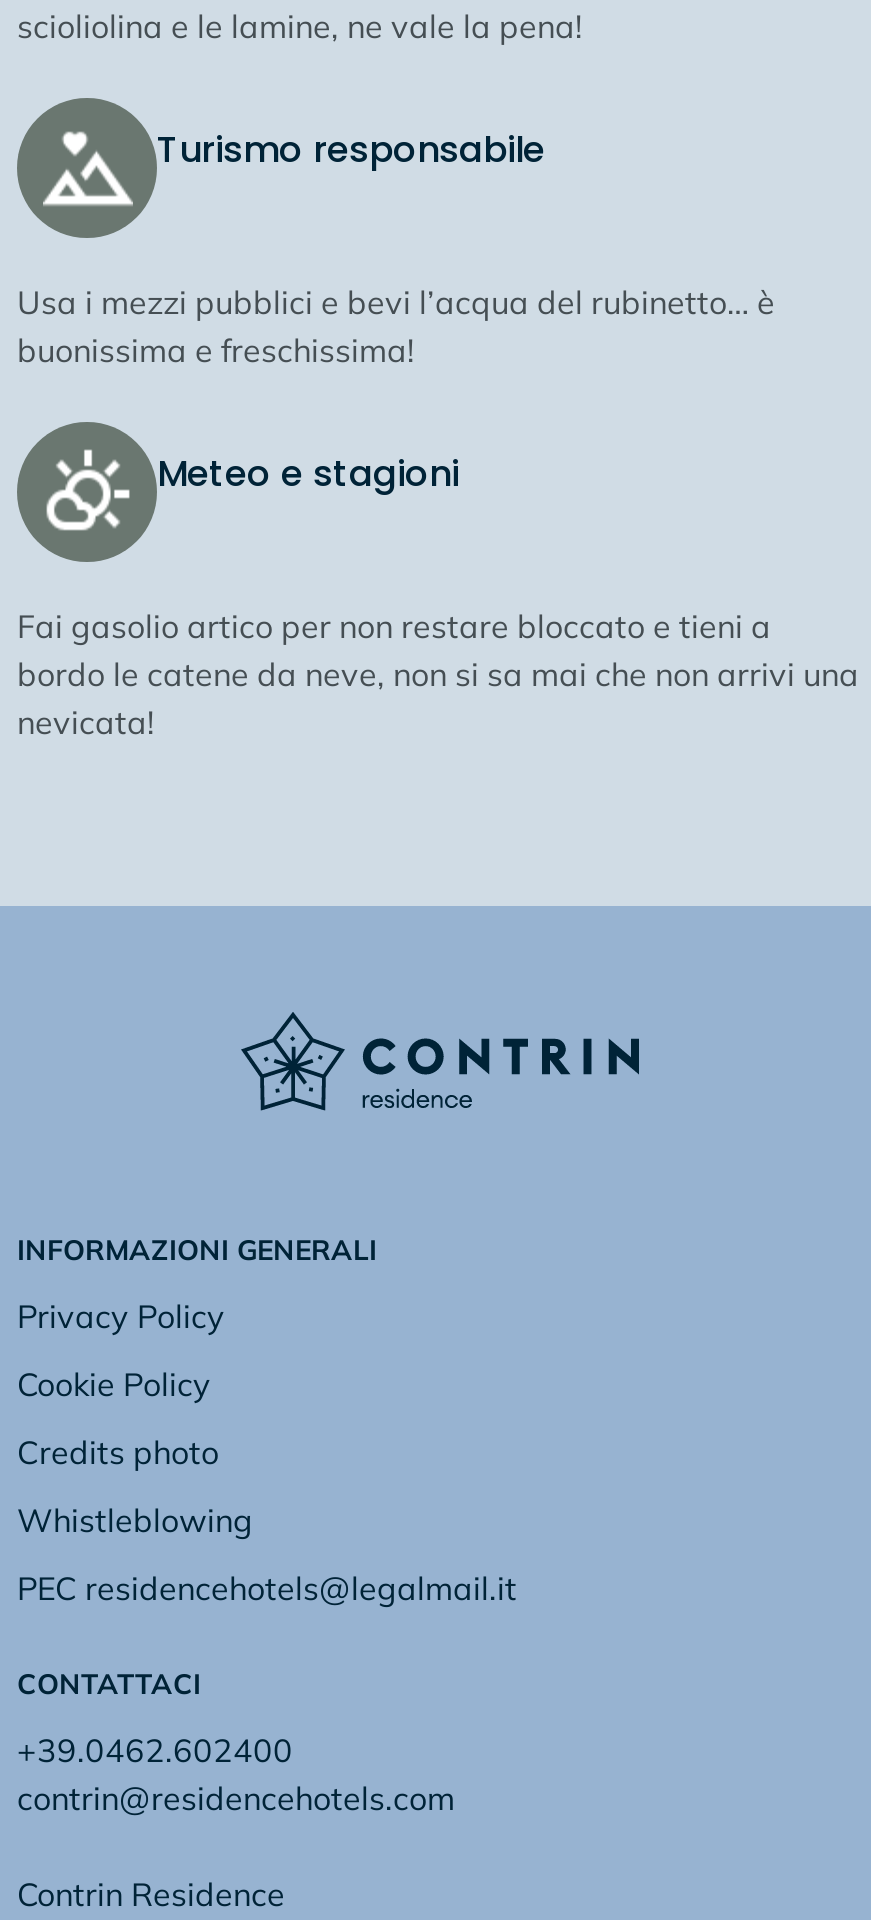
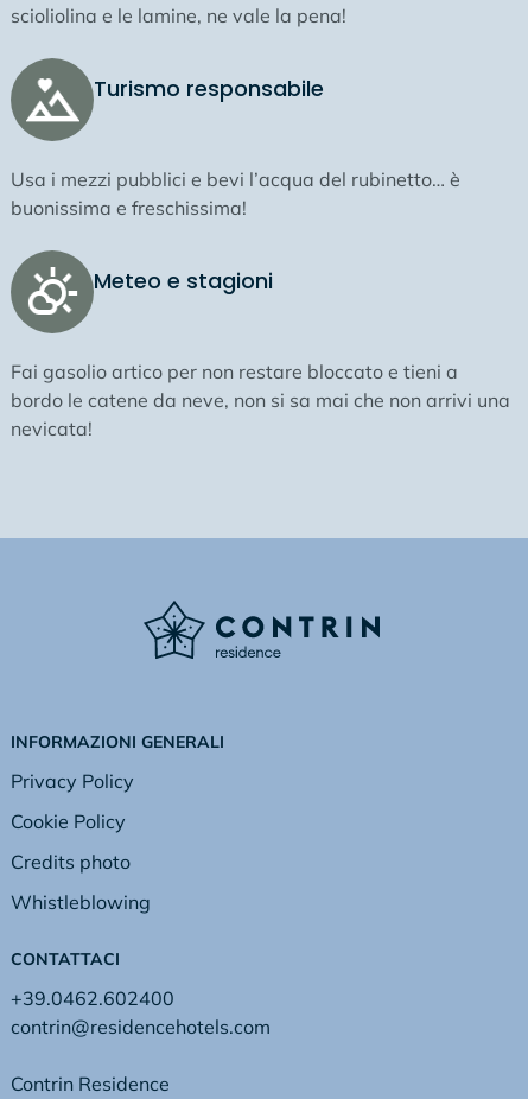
- PEC residencehotels@legalmail.it
